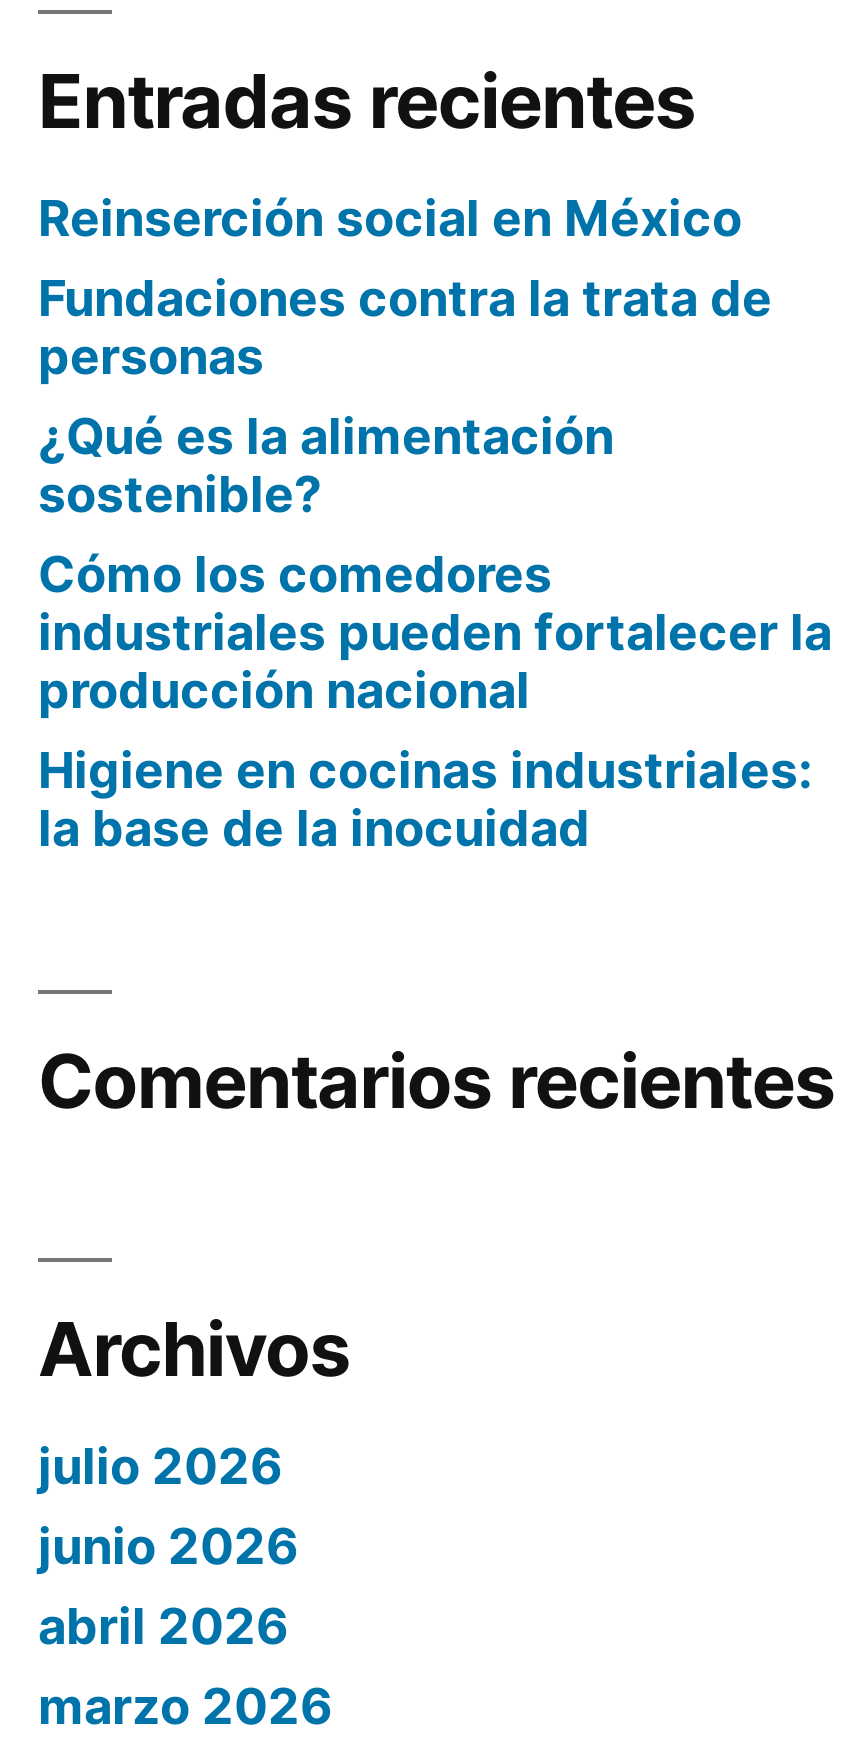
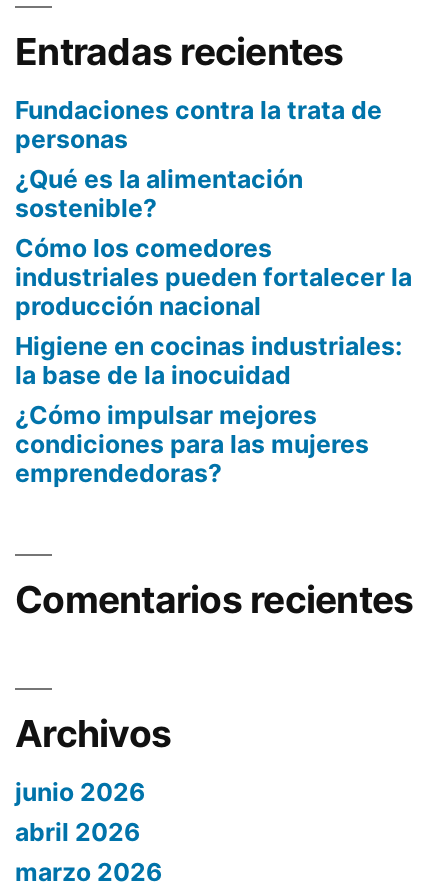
- Reinserción social en México

moved up: Fundaciones contra la trata de | personas | ¿Qué es la alimentación | ... | Higiene en cocinas industriales: | la base de la inocuidad

+ ¿Cómo impulsar mejores
+ condiciones para las mujeres
+ emprendedoras?

moved down: Comentarios recientes | Archivos

- julio 2026
